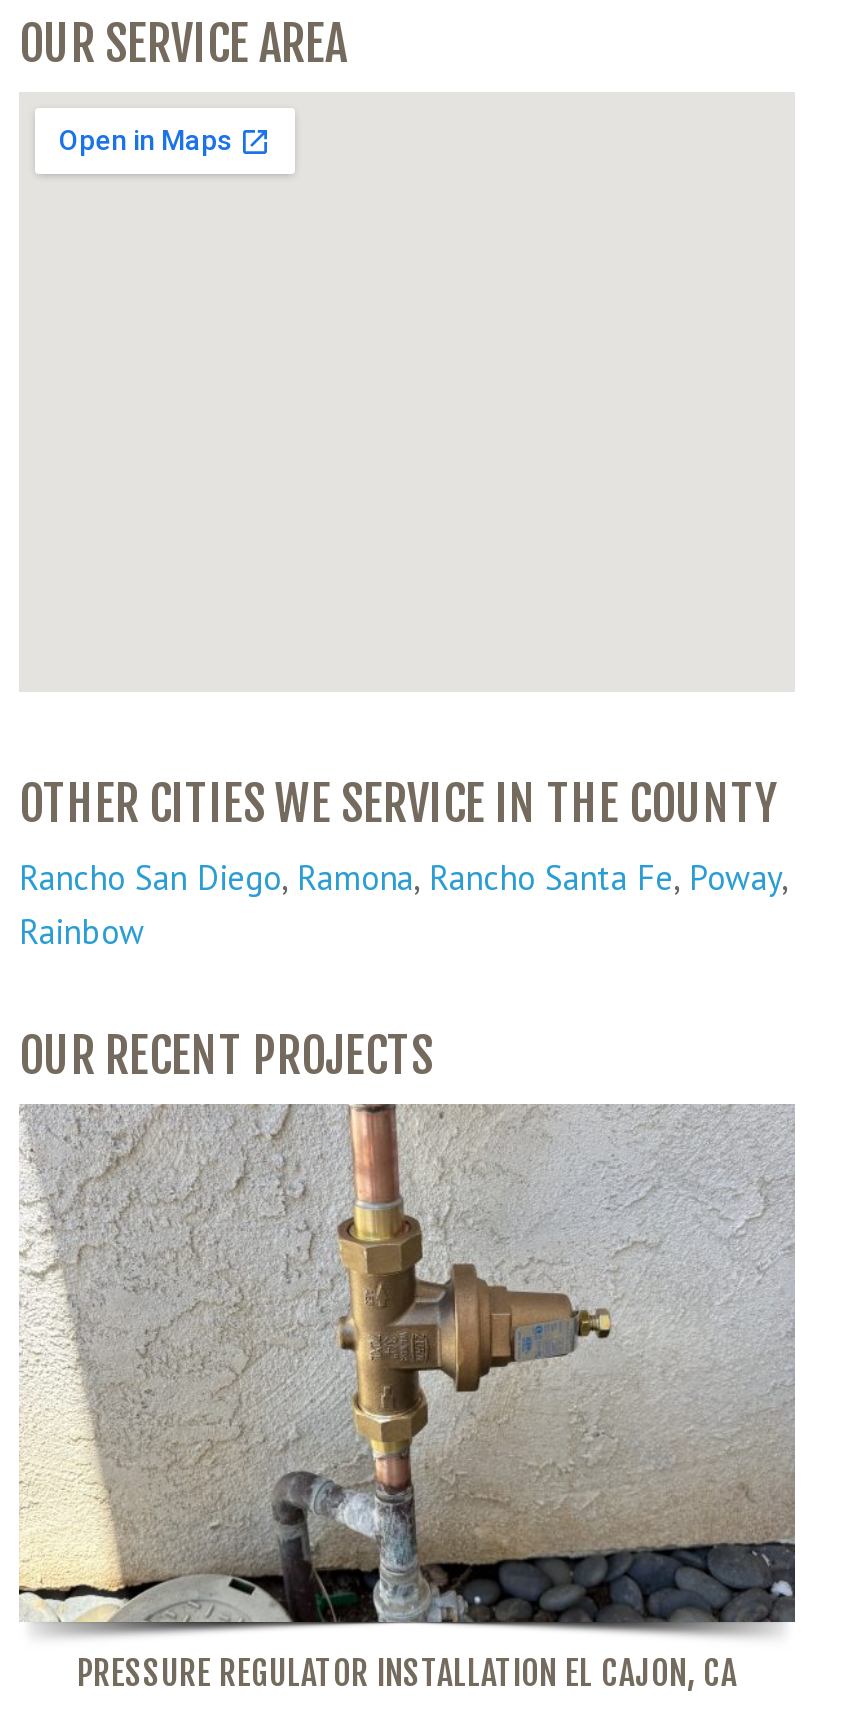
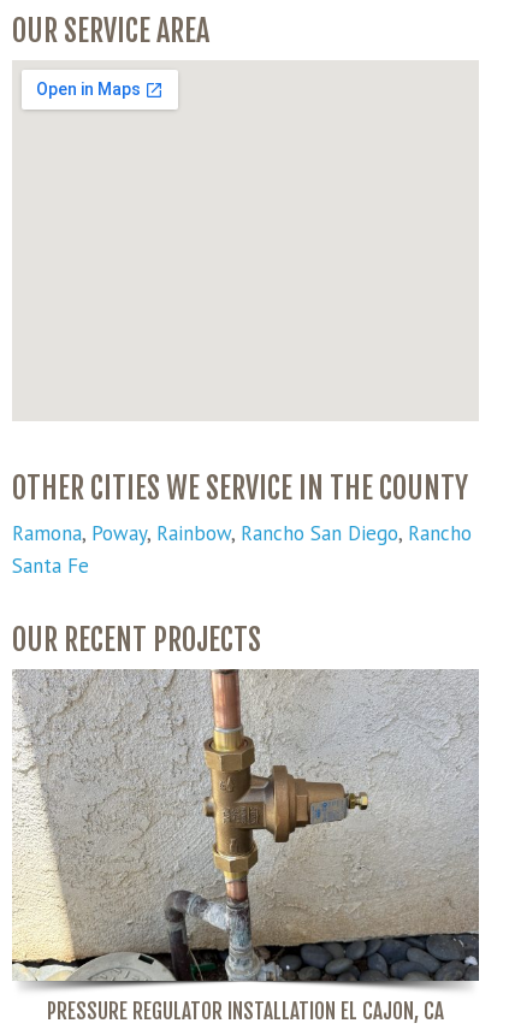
- Rancho San Diego, Ramona, Rancho Santa Fe, Poway,
- Rainbow
+ Ramona, Poway, Rainbow, Rancho San Diego, Rancho
+ Santa Fe
